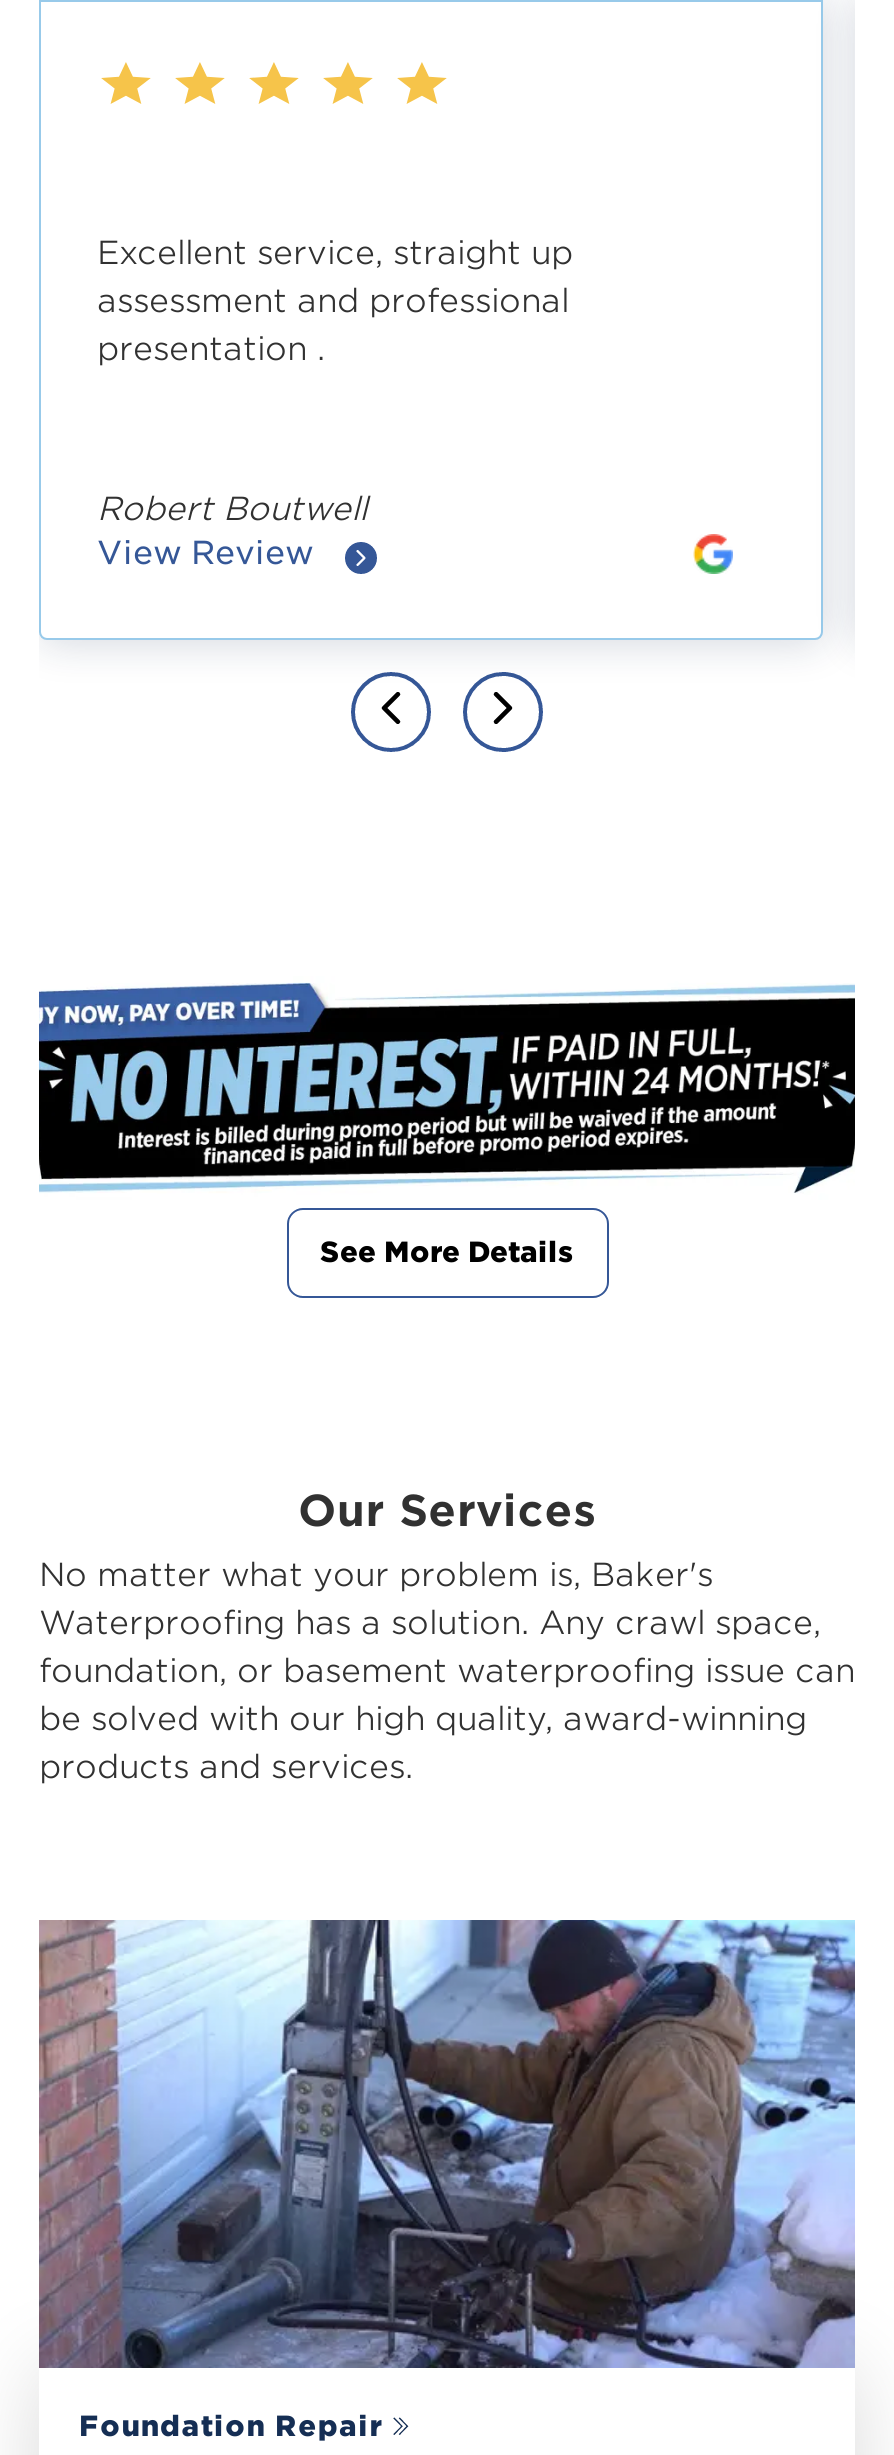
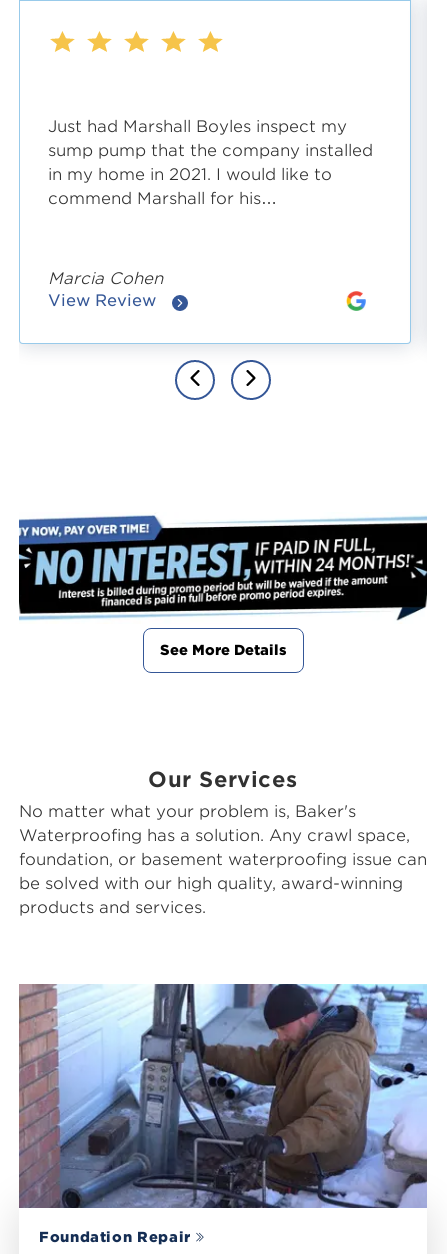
- Excellent service, straight up
- assessment and professional
- presentation .
+ Just had Marshall Boyles inspect my
+ sump pump that the company installed
+ in my home in 2021. I would like to
+ commend Marshall for his…

- Robert Boutwell
+ Marcia Cohen
